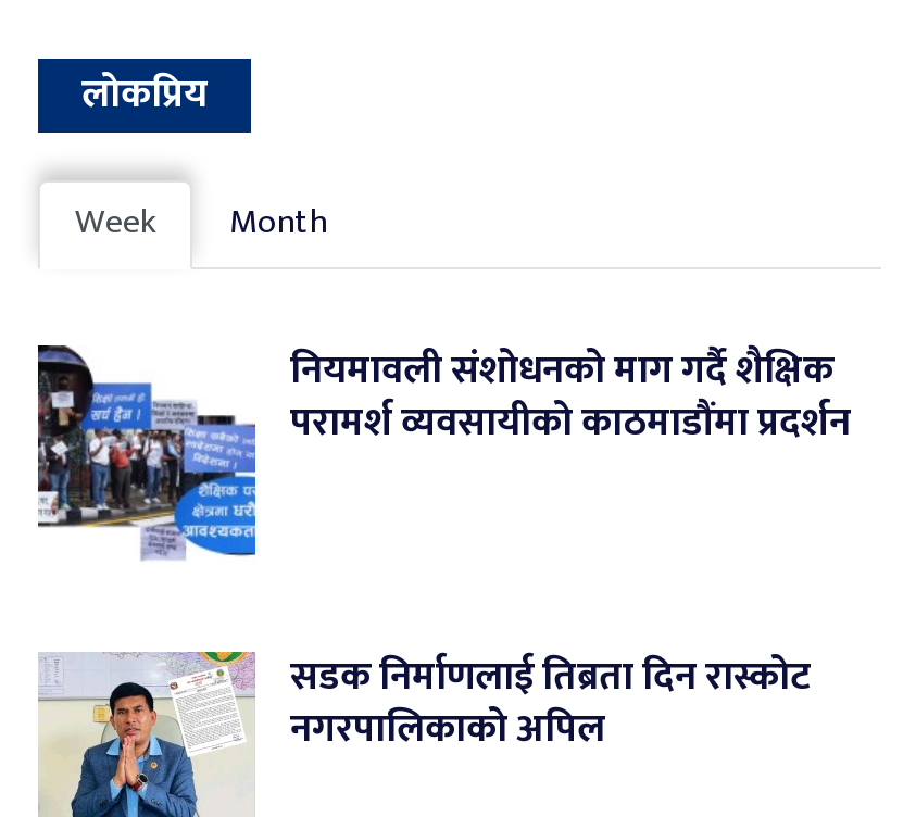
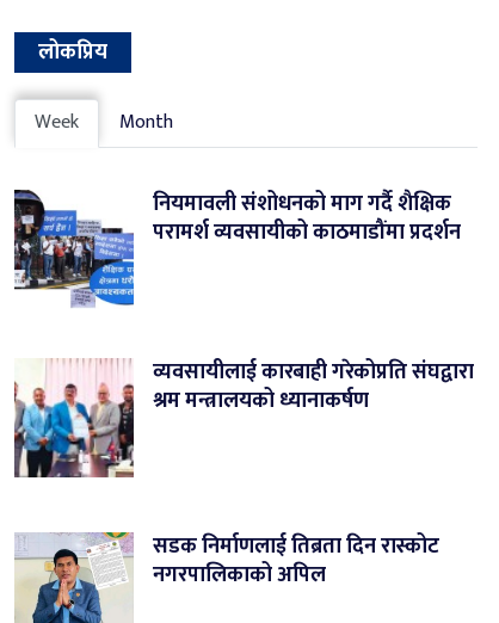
+ [image]
+ व्यवसायीलाई कारबाही गरेकोप्रति संघद्वारा
+ श्रम मन्त्रालयको ध्यानाकर्षण
